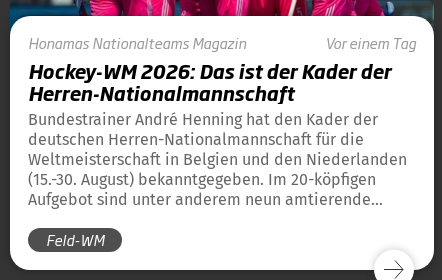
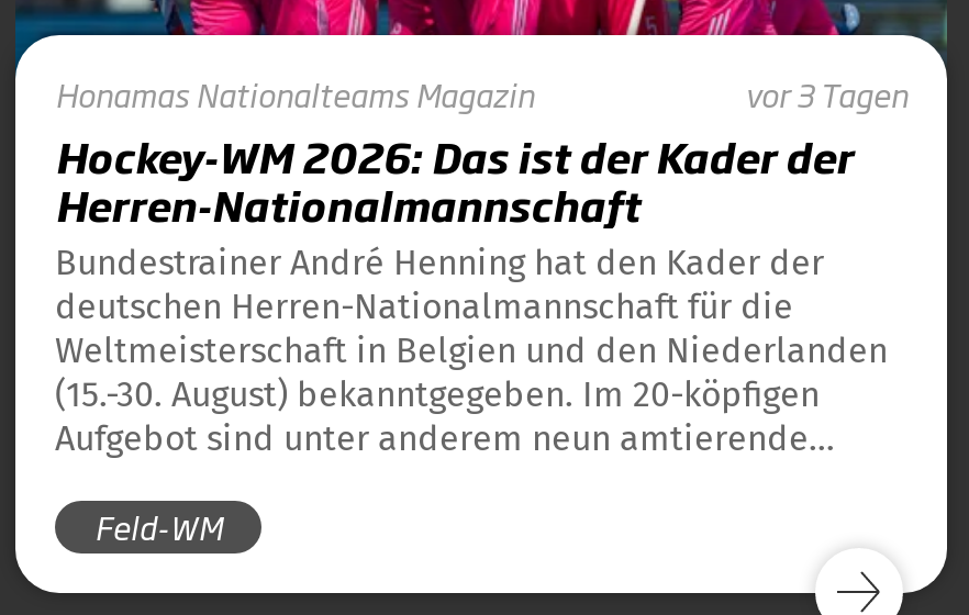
- Vor einem Tag
+ vor 3 Tagen
